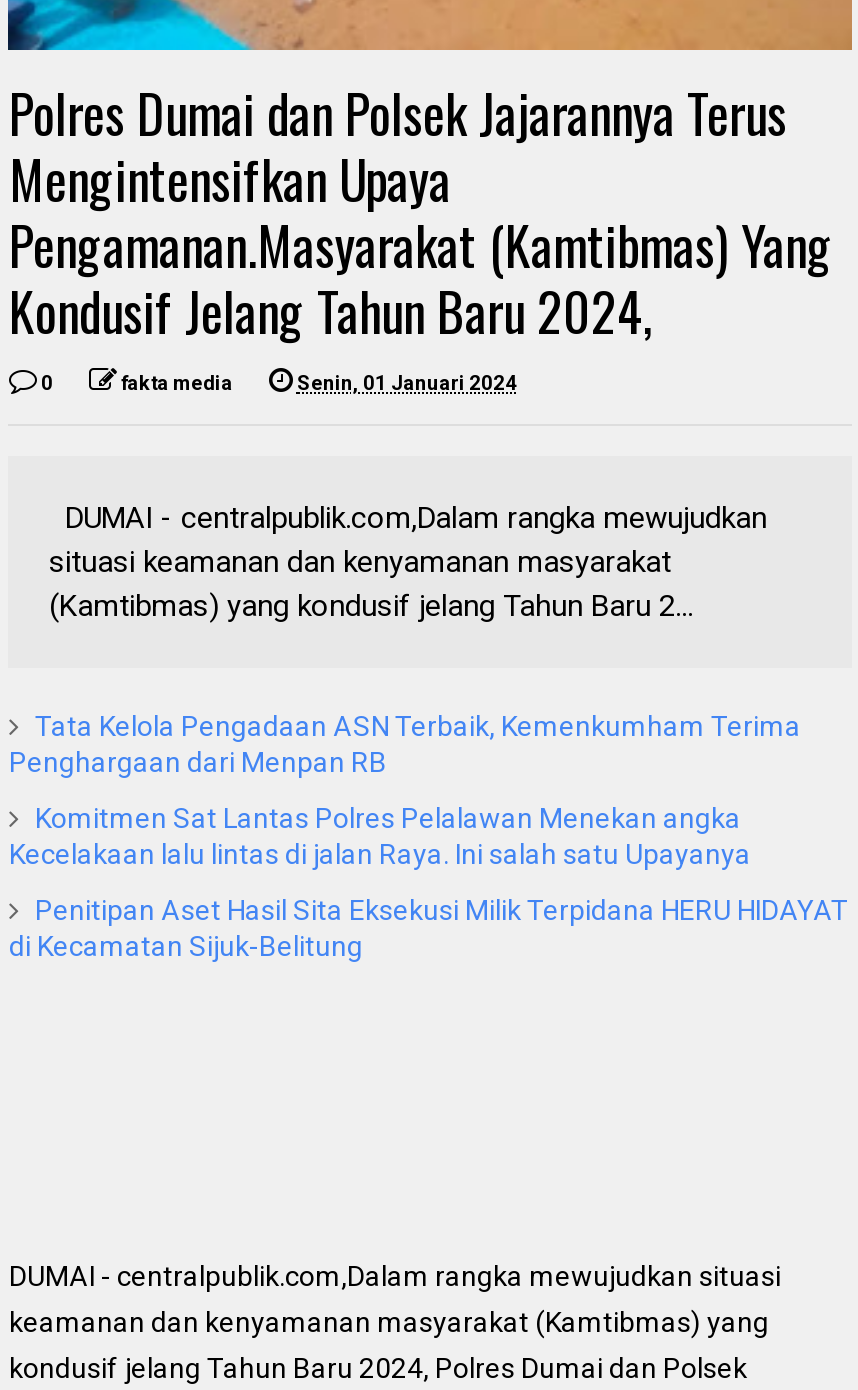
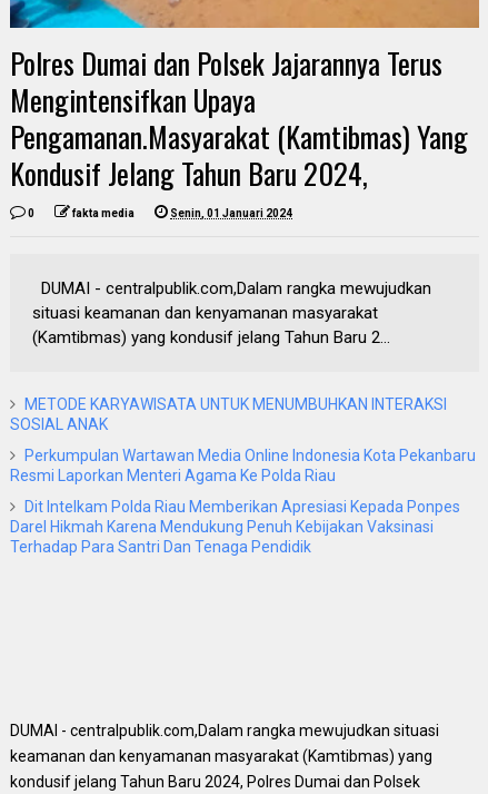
- Tata Kelola Pengadaan ASN Terbaik, Kemenkumham Terima
- Penghargaan dari Menpan RB
+ METODE KARYAWISATA UNTUK MENUMBUHKAN INTERAKSI
+ SOSIAL ANAK

- Komitmen Sat Lantas Polres Pelalawan Menekan angka
- Kecelakaan lalu lintas di jalan Raya. Ini salah satu Upayanya
+ Perkumpulan Wartawan Media Online Indonesia Kota Pekanbaru
+ Resmi Laporkan Menteri Agama Ke Polda Riau

- Penitipan Aset Hasil Sita Eksekusi Milik Terpidana HERU HIDAYAT
- di Kecamatan Sijuk-Belitung
+ Dit Intelkam Polda Riau Memberikan Apresiasi Kepada Ponpes
+ Darel Hikmah Karena Mendukung Penuh Kebijakan Vaksinasi
+ Terhadap Para Santri Dan Tenaga Pendidik
